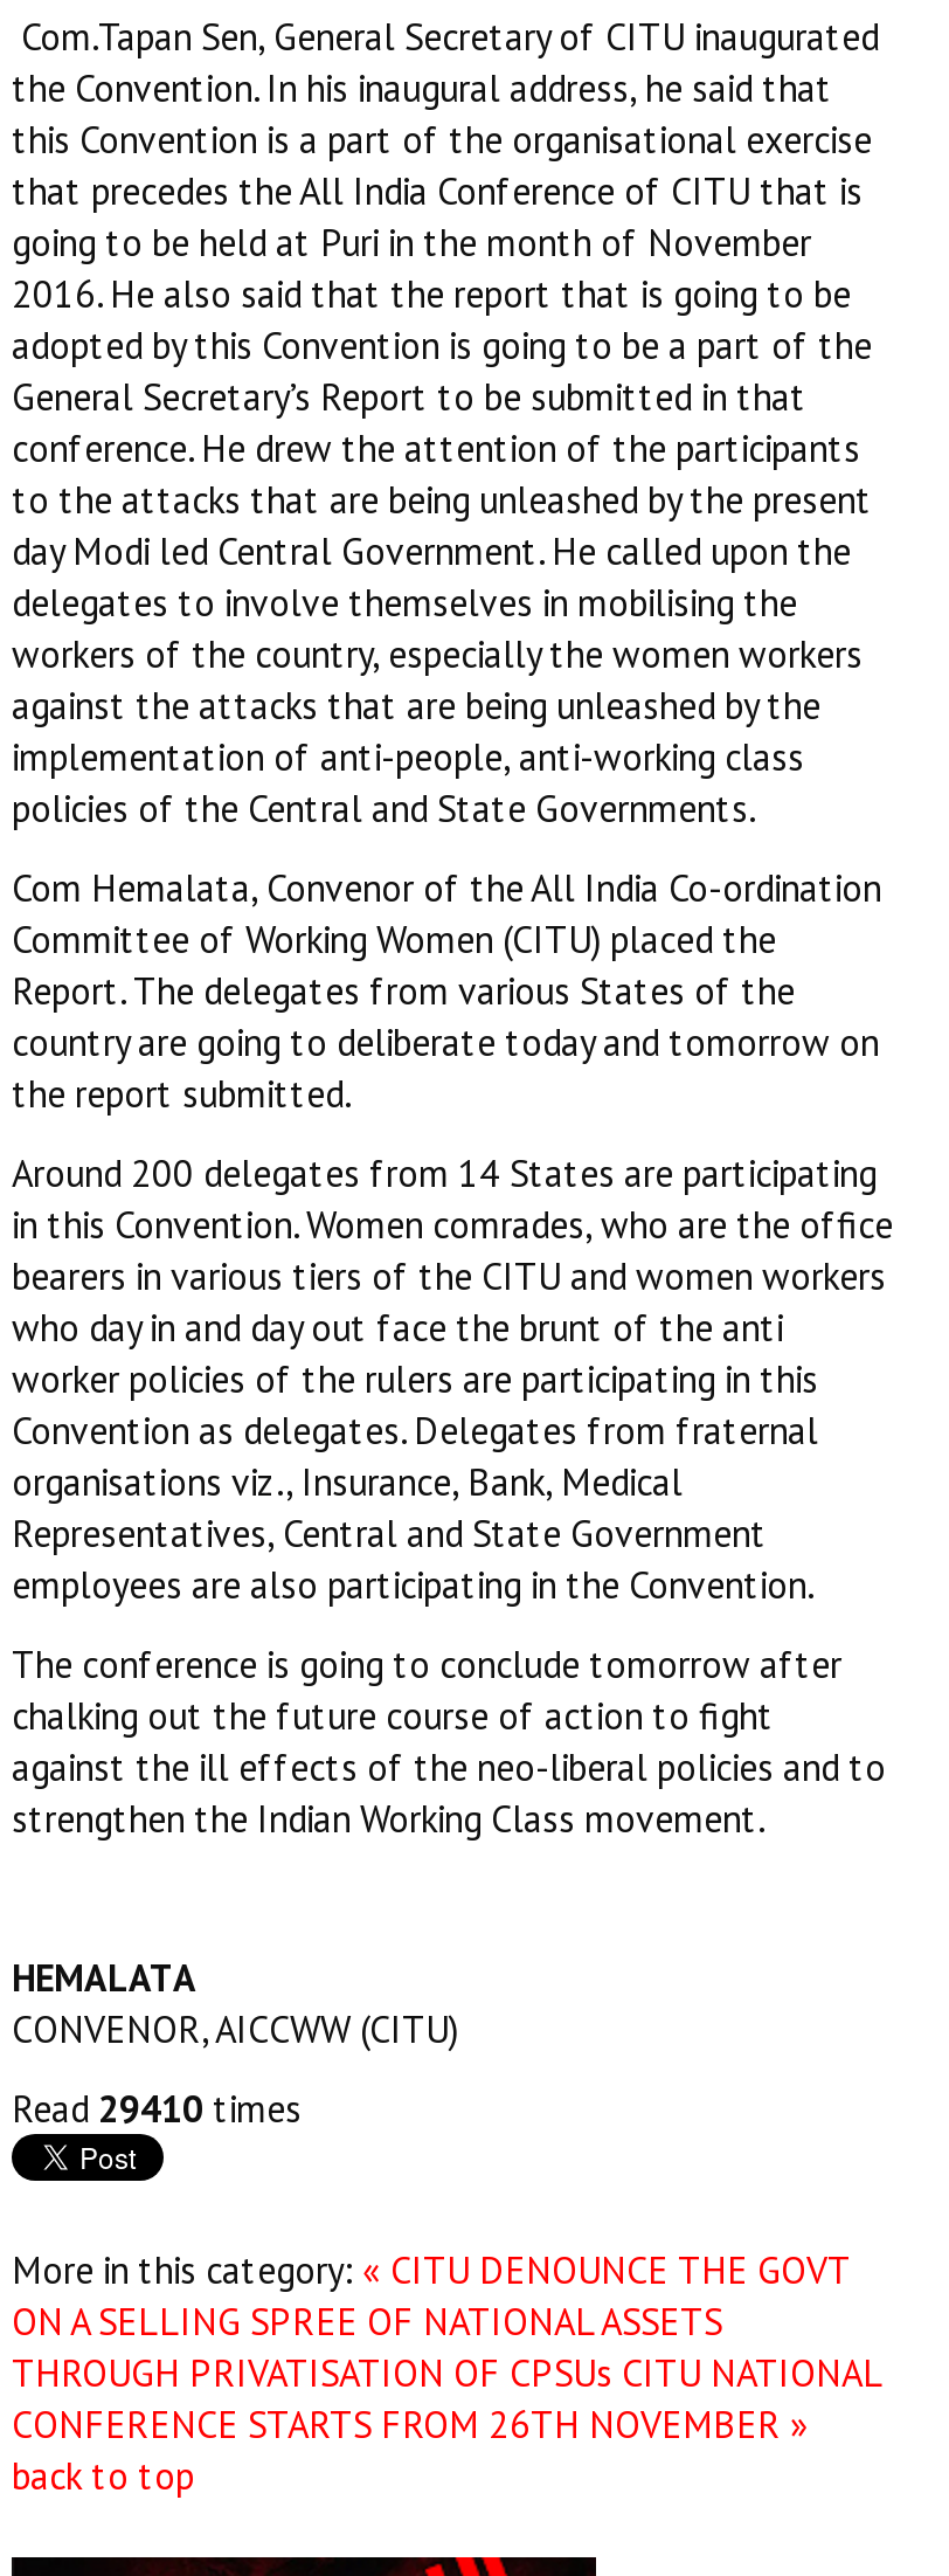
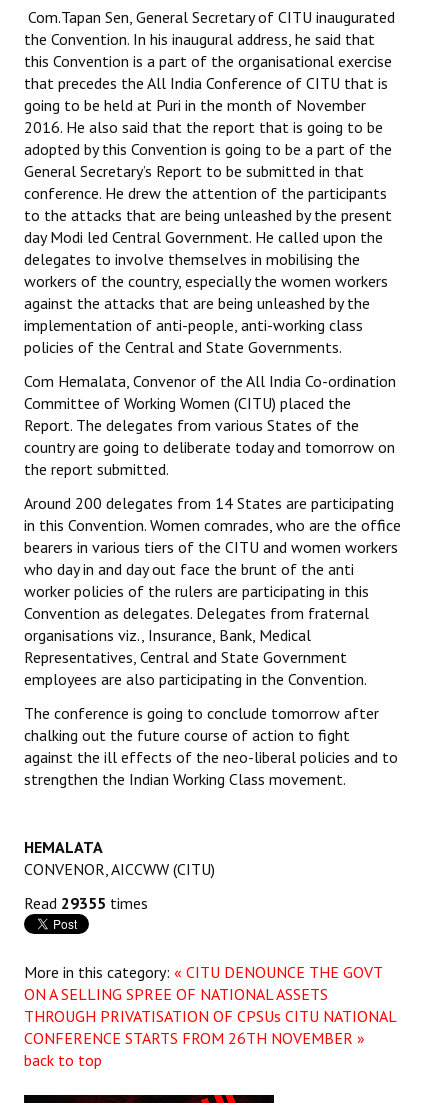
- Read 29410 times
+ Read 29355 times
